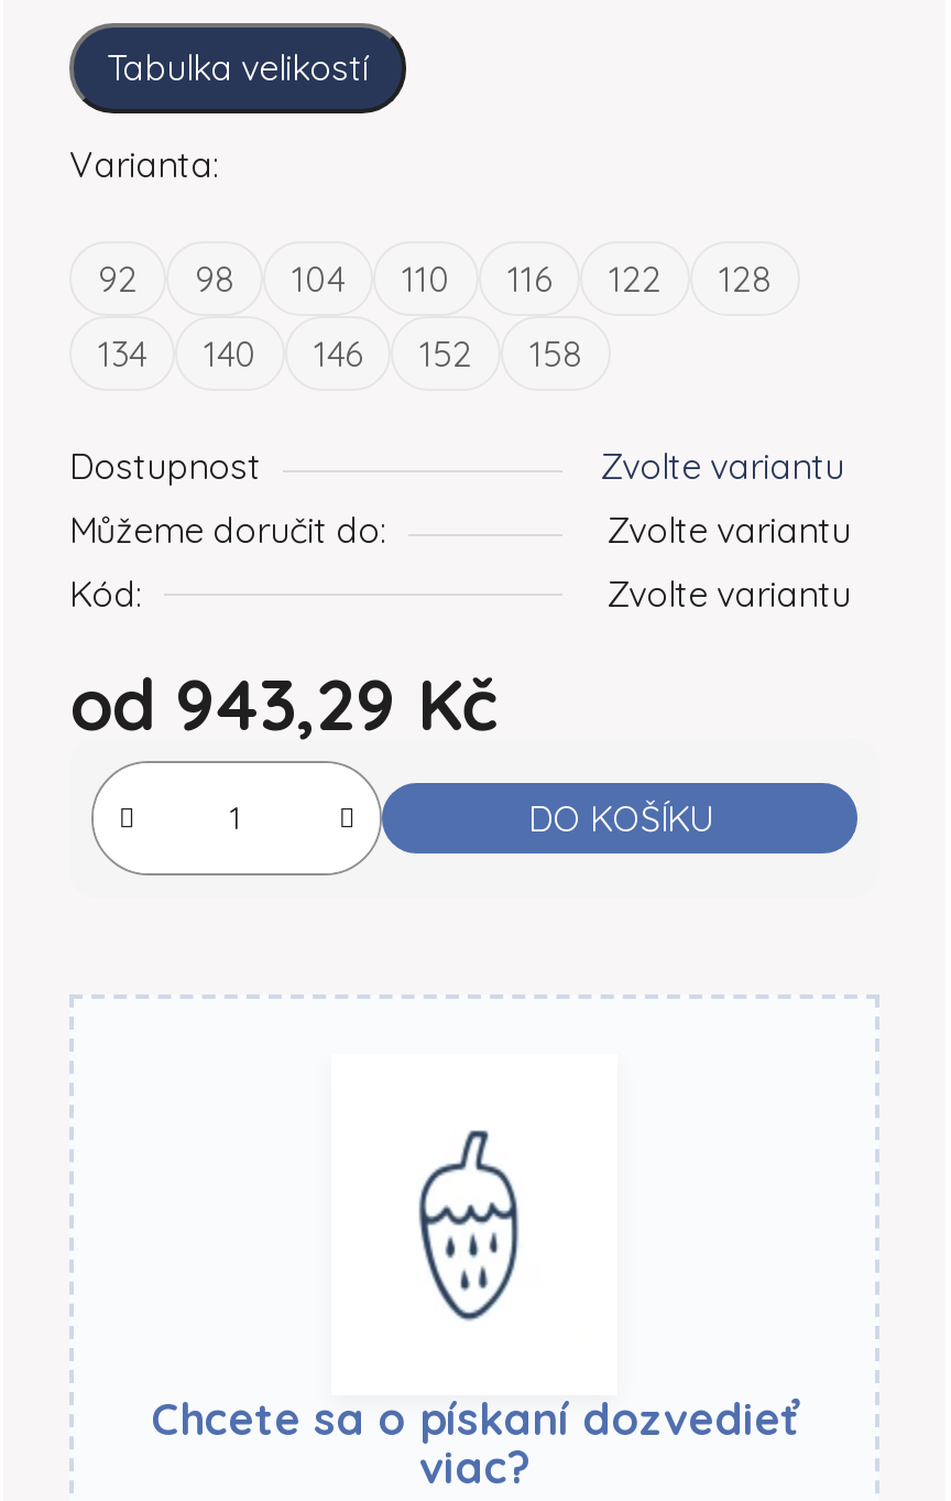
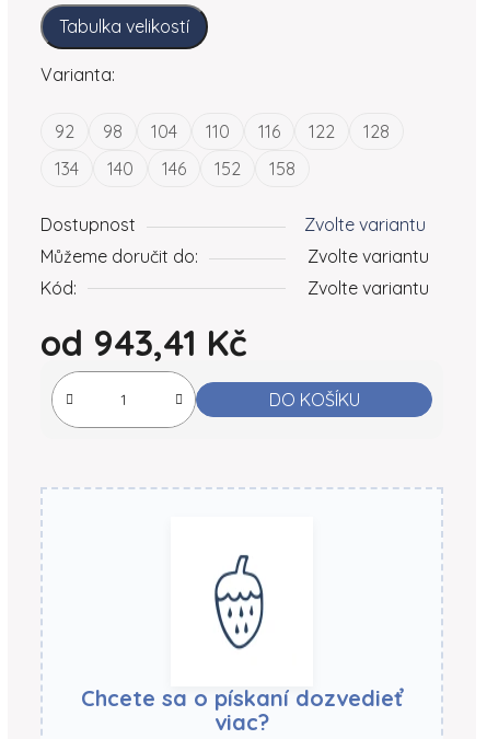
- od 943,29 Kč
+ od 943,41 Kč
